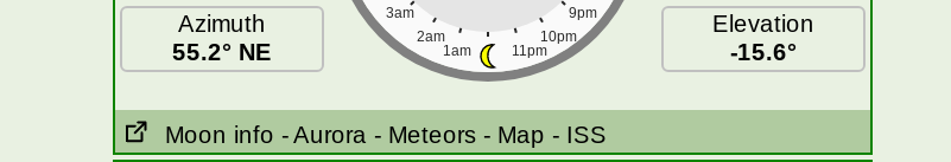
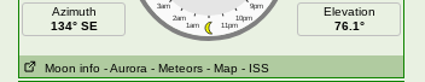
- 55.2° NE
+ 134° SE

- -15.6°
+ 76.1°
